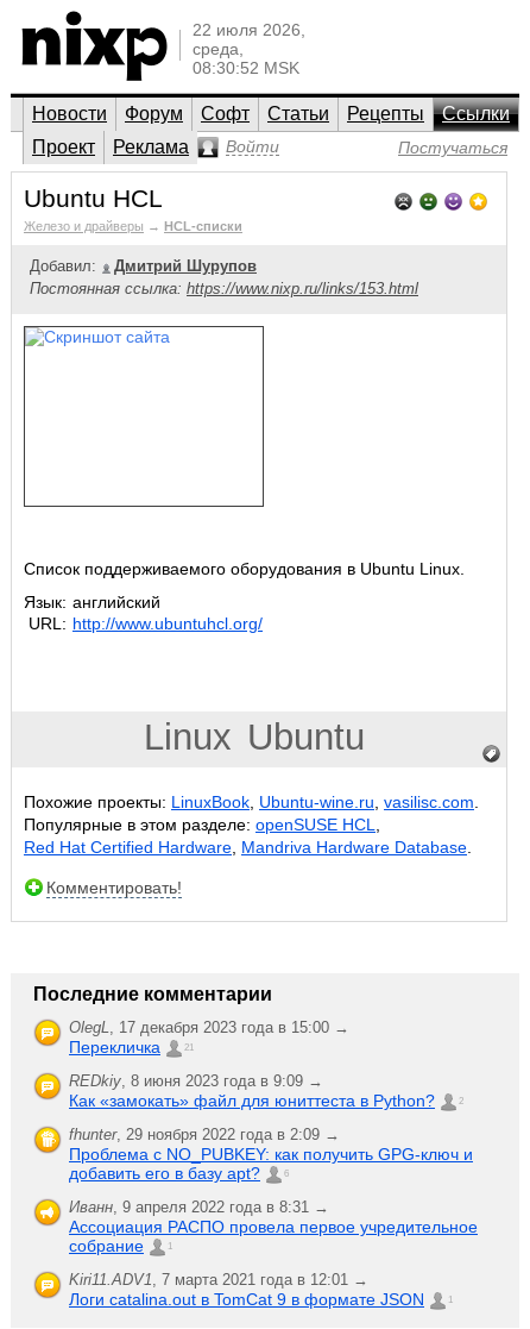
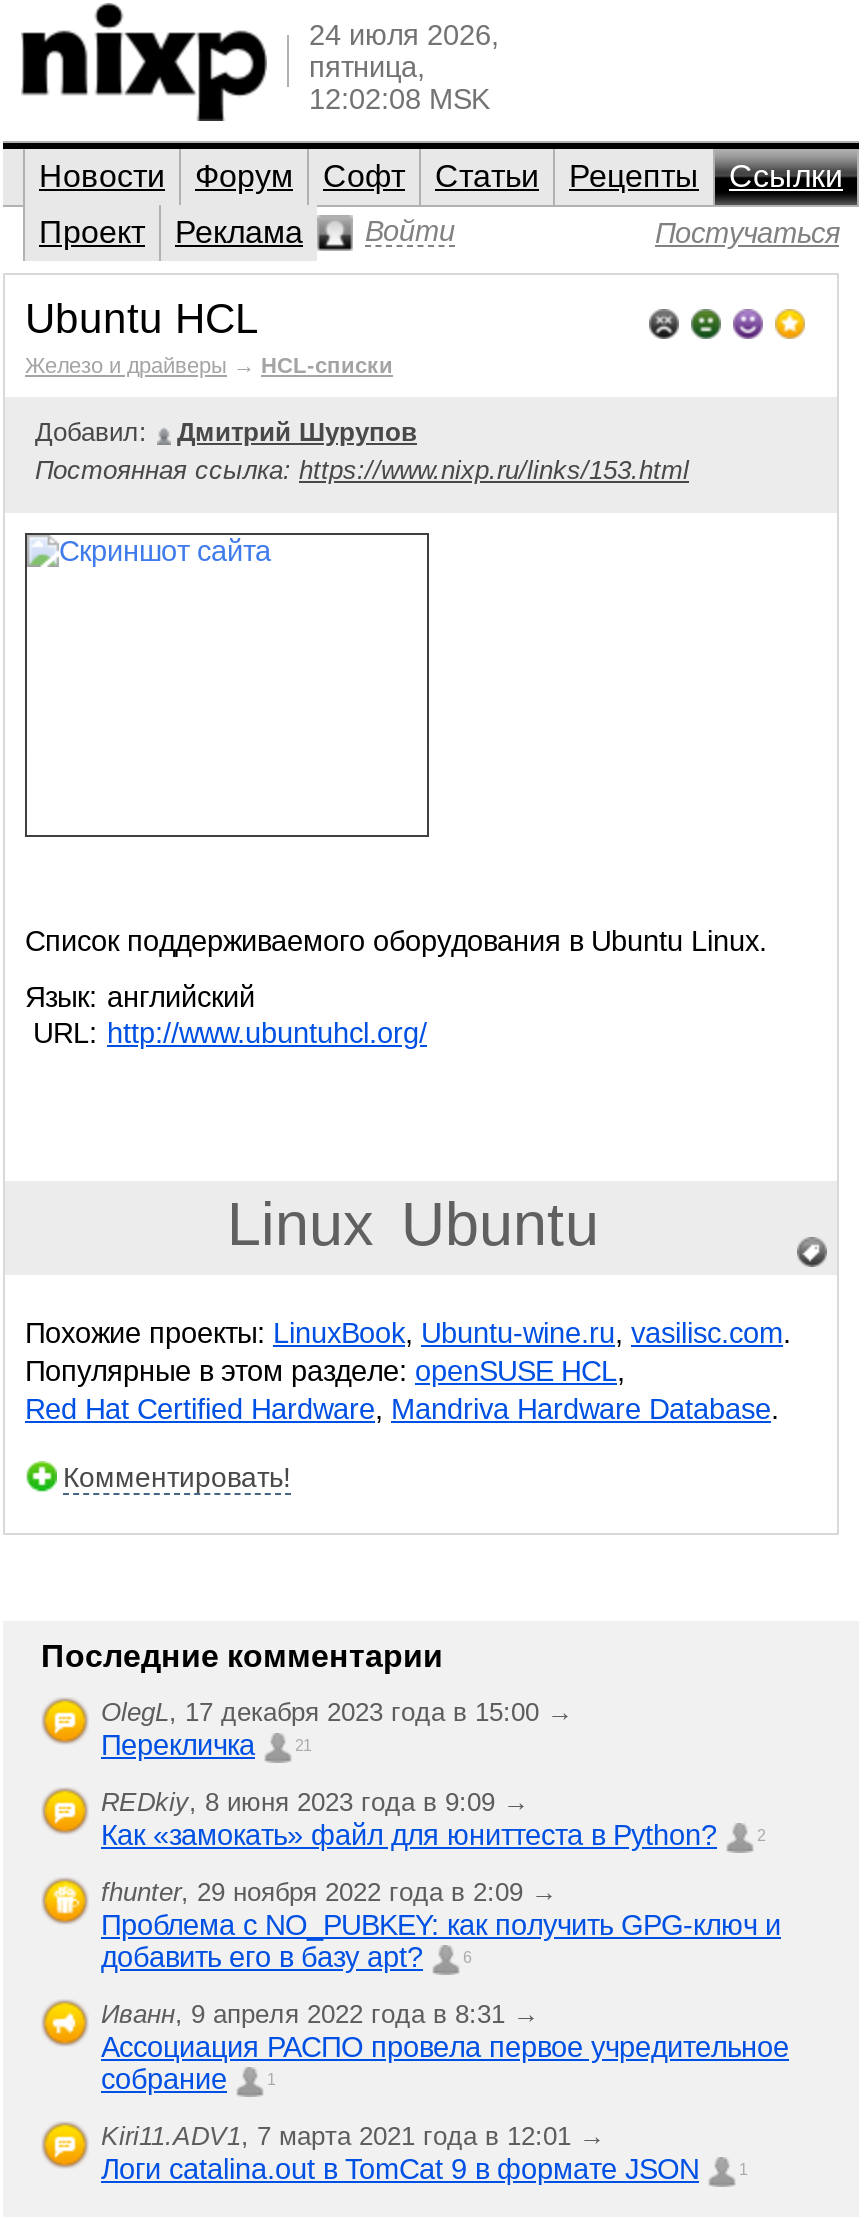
- 22 июля 2026,
- среда,
- 08:30:52 MSK
+ 24 июля 2026,
+ пятница,
+ 12:02:08 MSK
